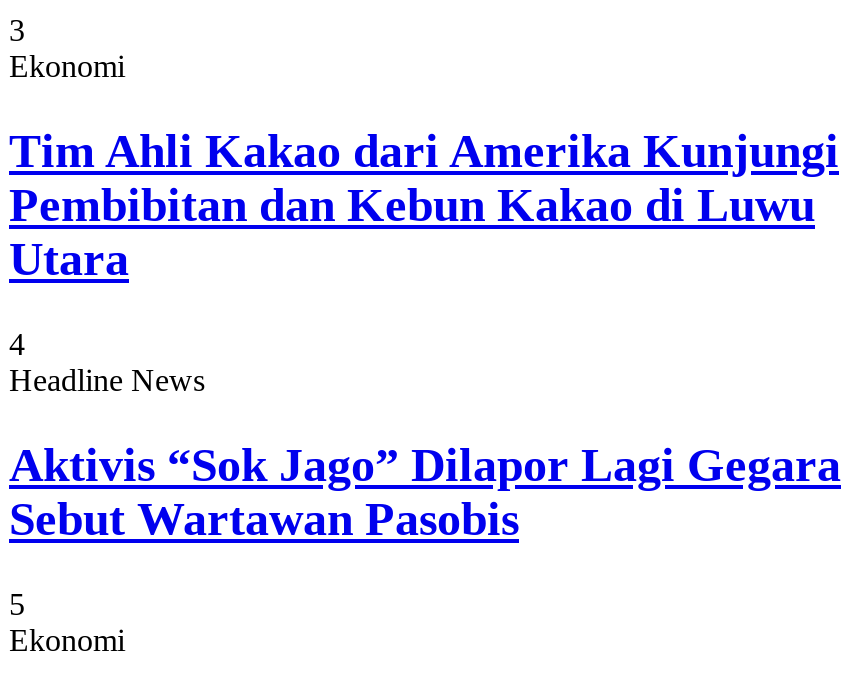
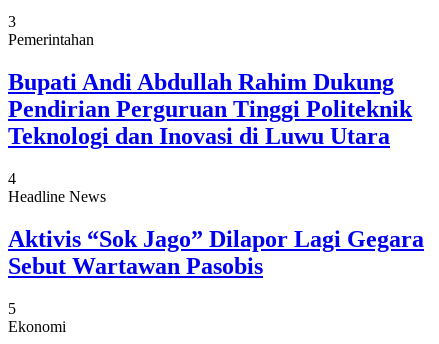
- Ekonomi
+ Pemerintahan

- Tim Ahli Kakao dari Amerika Kunjungi
- Pembibitan dan Kebun Kakao di Luwu
- Utara
+ Bupati Andi Abdullah Rahim Dukung
+ Pendirian Perguruan Tinggi Politeknik
+ Teknologi dan Inovasi di Luwu Utara
